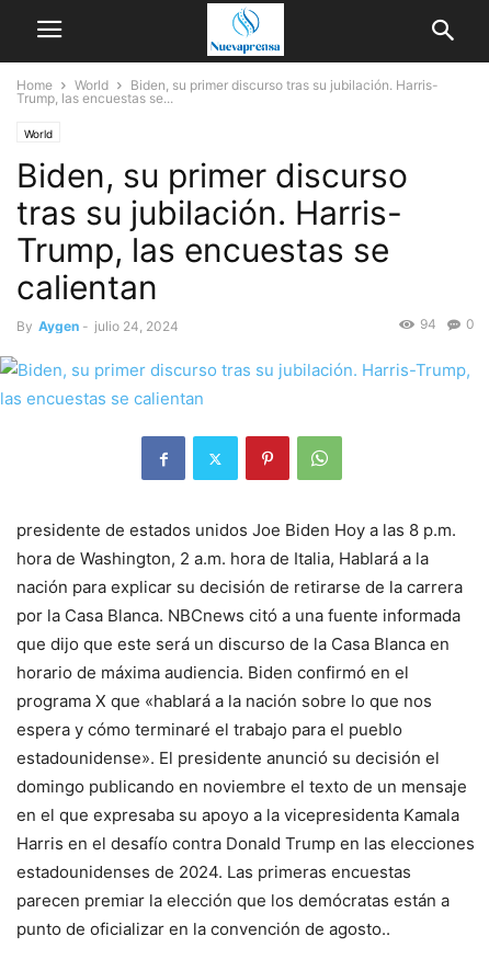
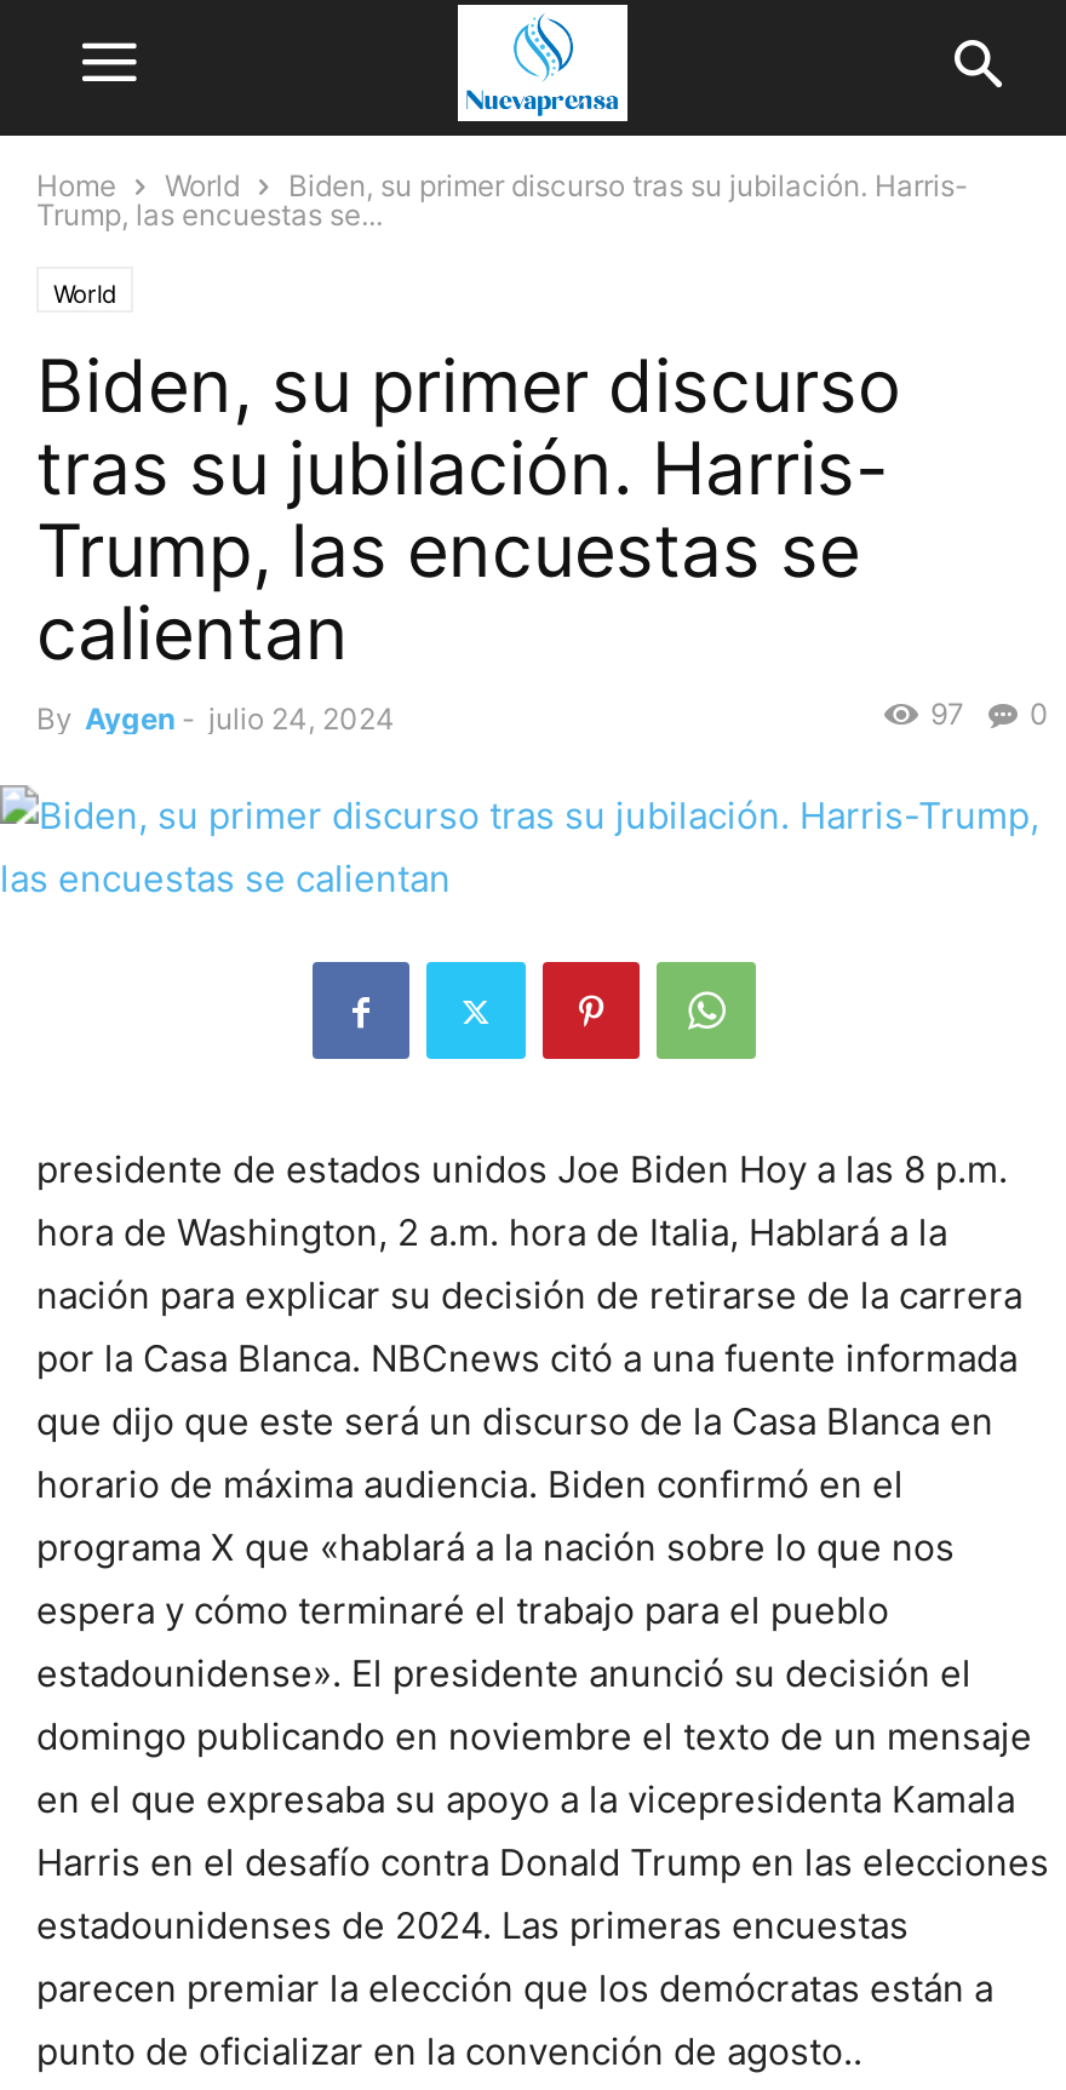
- 94 0
+ 97 0
